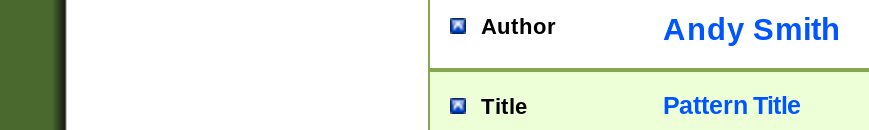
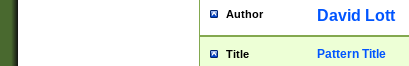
- Andy Smith
+ David Lott
